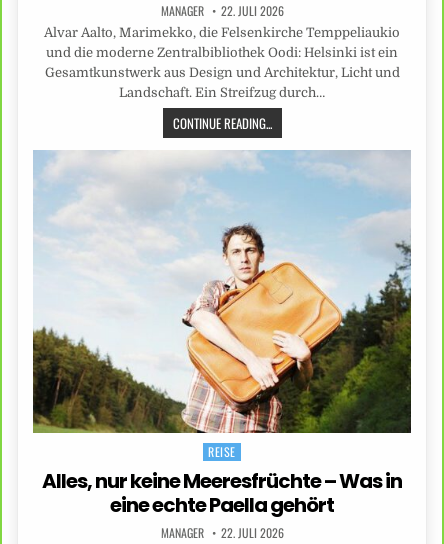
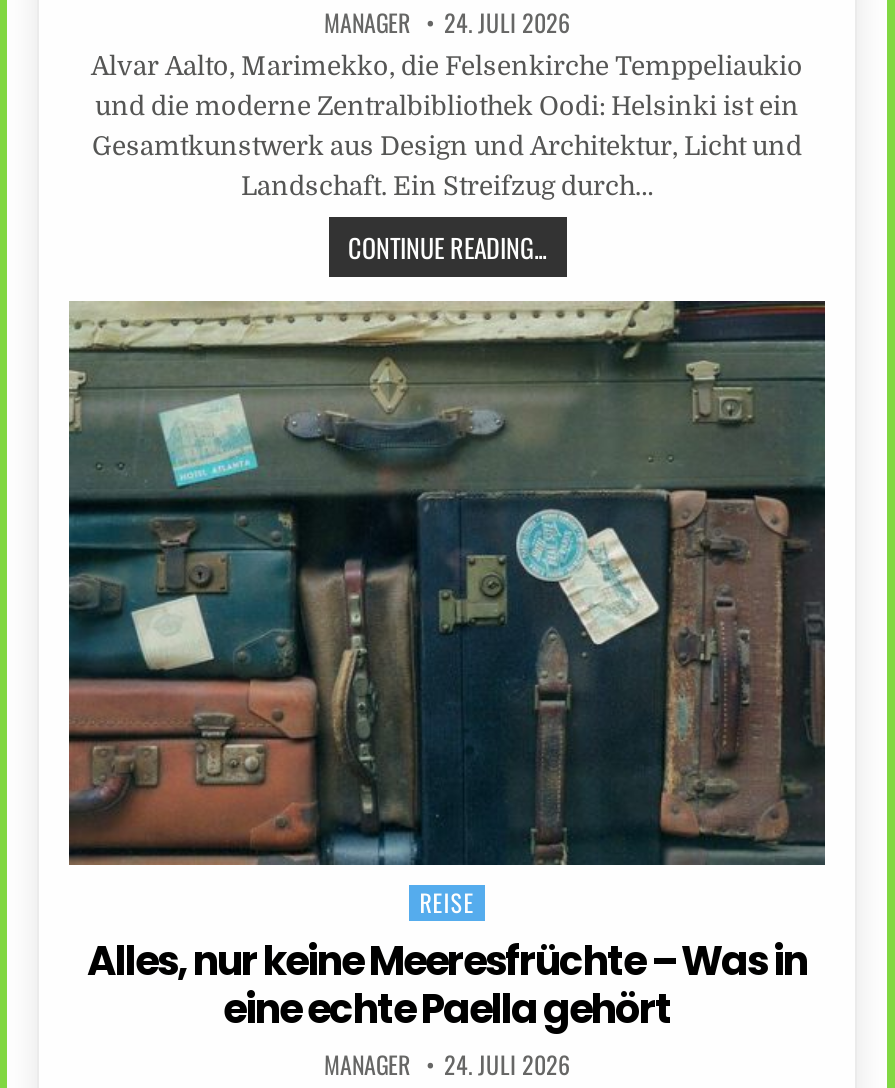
- MANAGER 22. JULI 2026
+ MANAGER 24. JULI 2026

- [image]
+ [image]

- MANAGER 22. JULI 2026
+ MANAGER 24. JULI 2026
